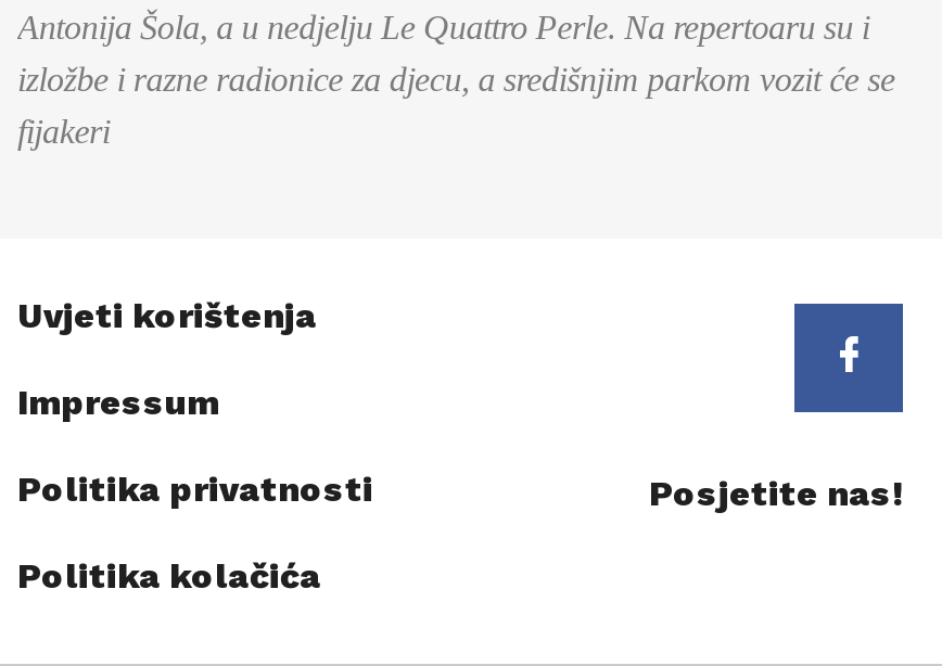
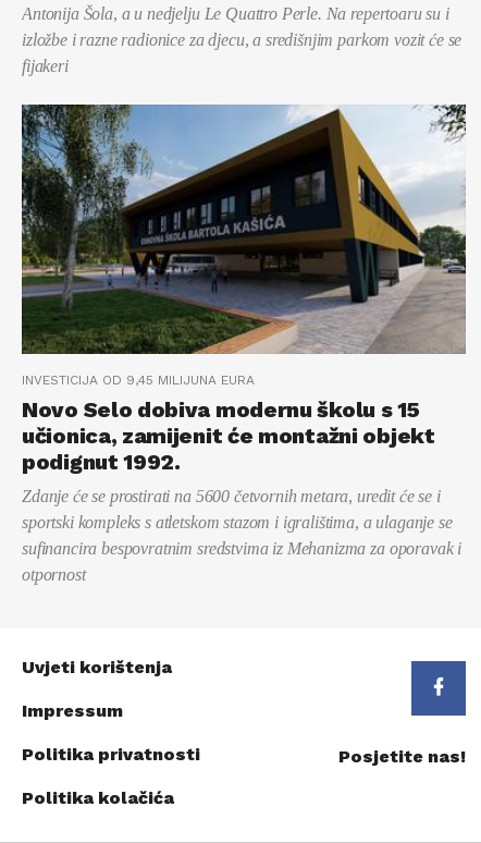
+ [image]
+ INVESTICIJA OD 9,45 MILIJUNA EURA
+ Novo Selo dobiva modernu školu s 15
+ učionica, zamijenit će montažni objekt
+ podignut 1992.
+ Zdanje će se prostirati na 5600 četvornih metara, uredit će se i
+ sportski kompleks s atletskom stazom i igralištima, a ulaganje se
+ sufinancira bespovratnim sredstvima iz Mehanizma za oporavak i
+ otpornost
